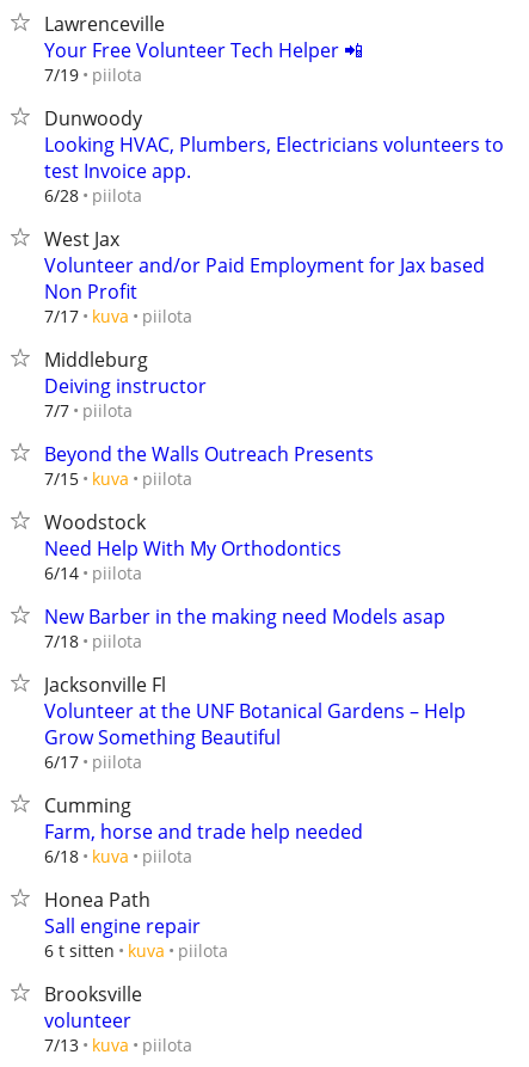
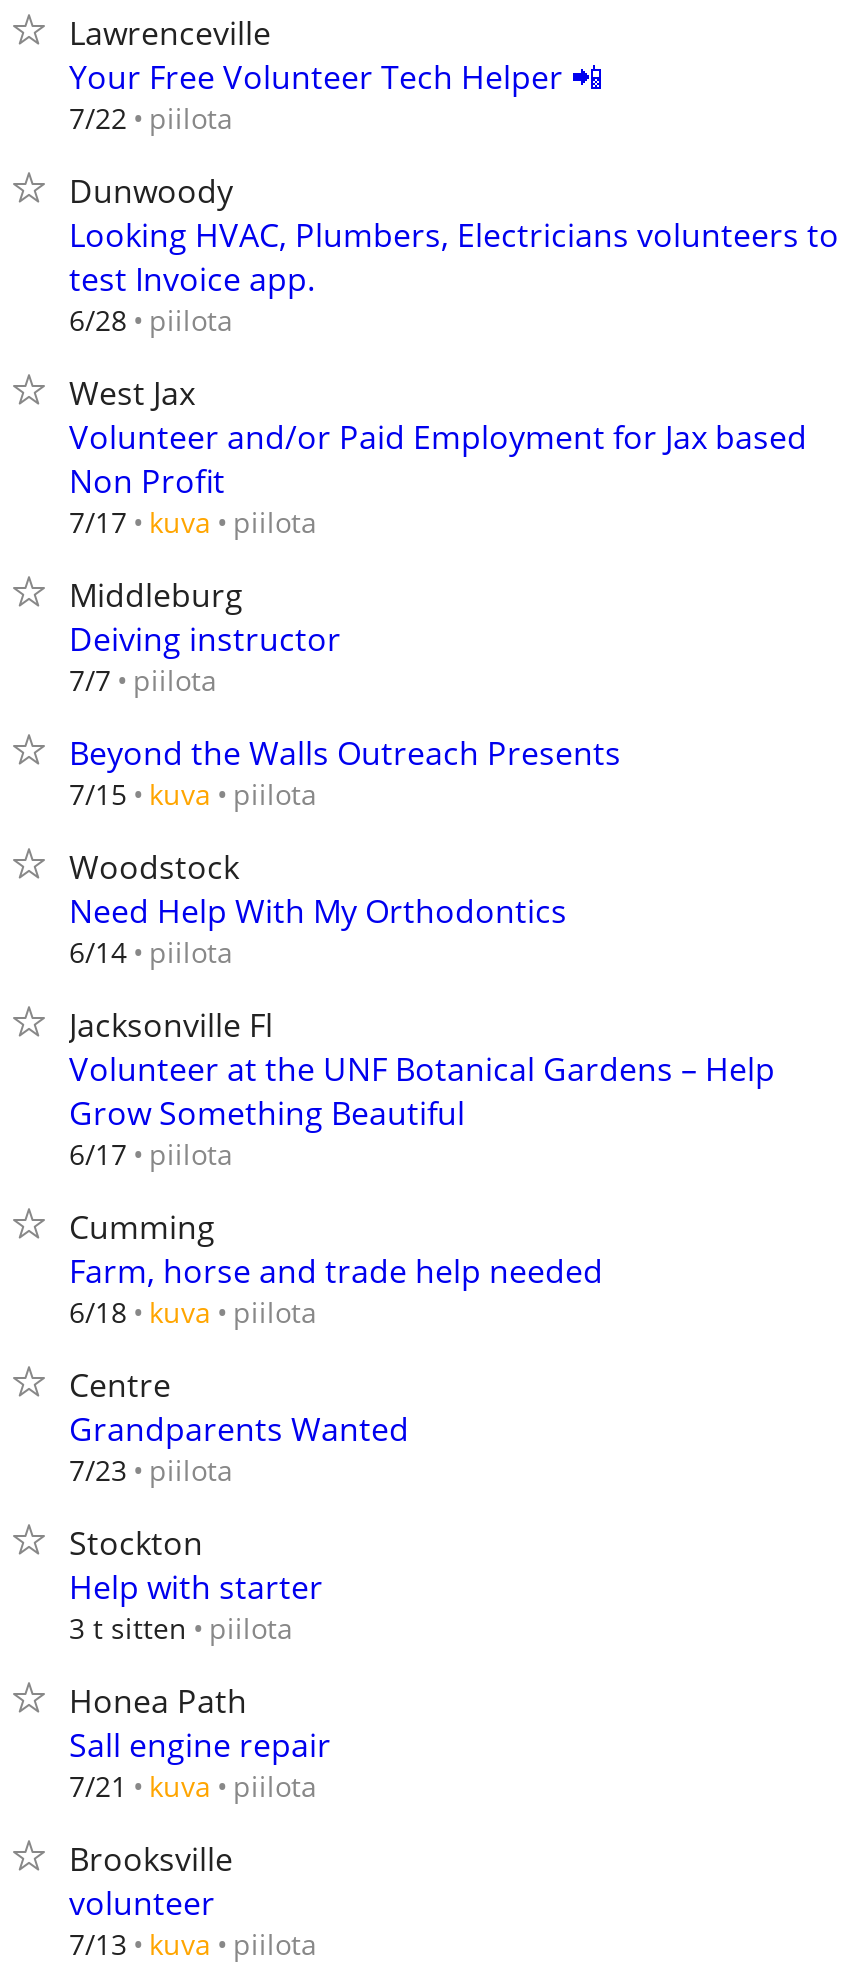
- 7/19 piilota
+ 7/22 piilota

- New Barber in the making need Models asap
- 7/18 piilota

moved up: Jacksonville Fl | Volunteer at the UNF Botanical Gardens – Help | Grow Something Beautiful | 6/17 piilota | Cumming | Farm, horse and trade help needed | 6/18 kuva piilota

+ Centre
+ Grandparents Wanted
+ 7/23 piilota
+ Stockton
+ Help with starter
+ 3 t sitten piilota

- 6 t sitten kuva piilota
+ 7/21 kuva piilota
